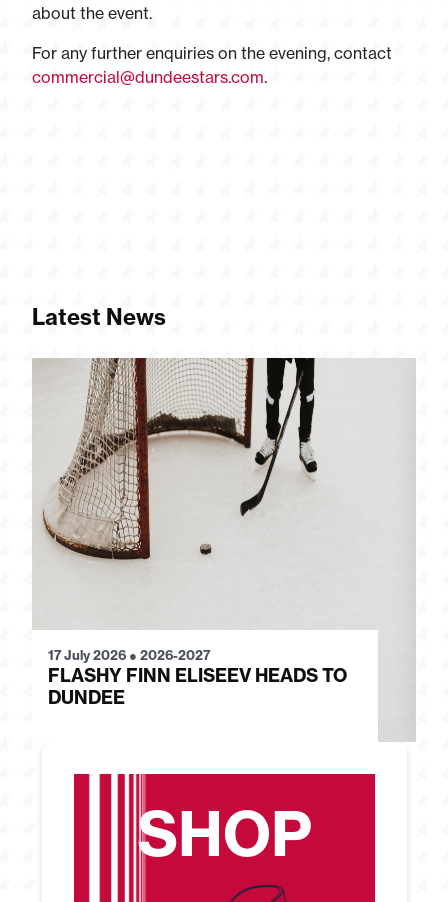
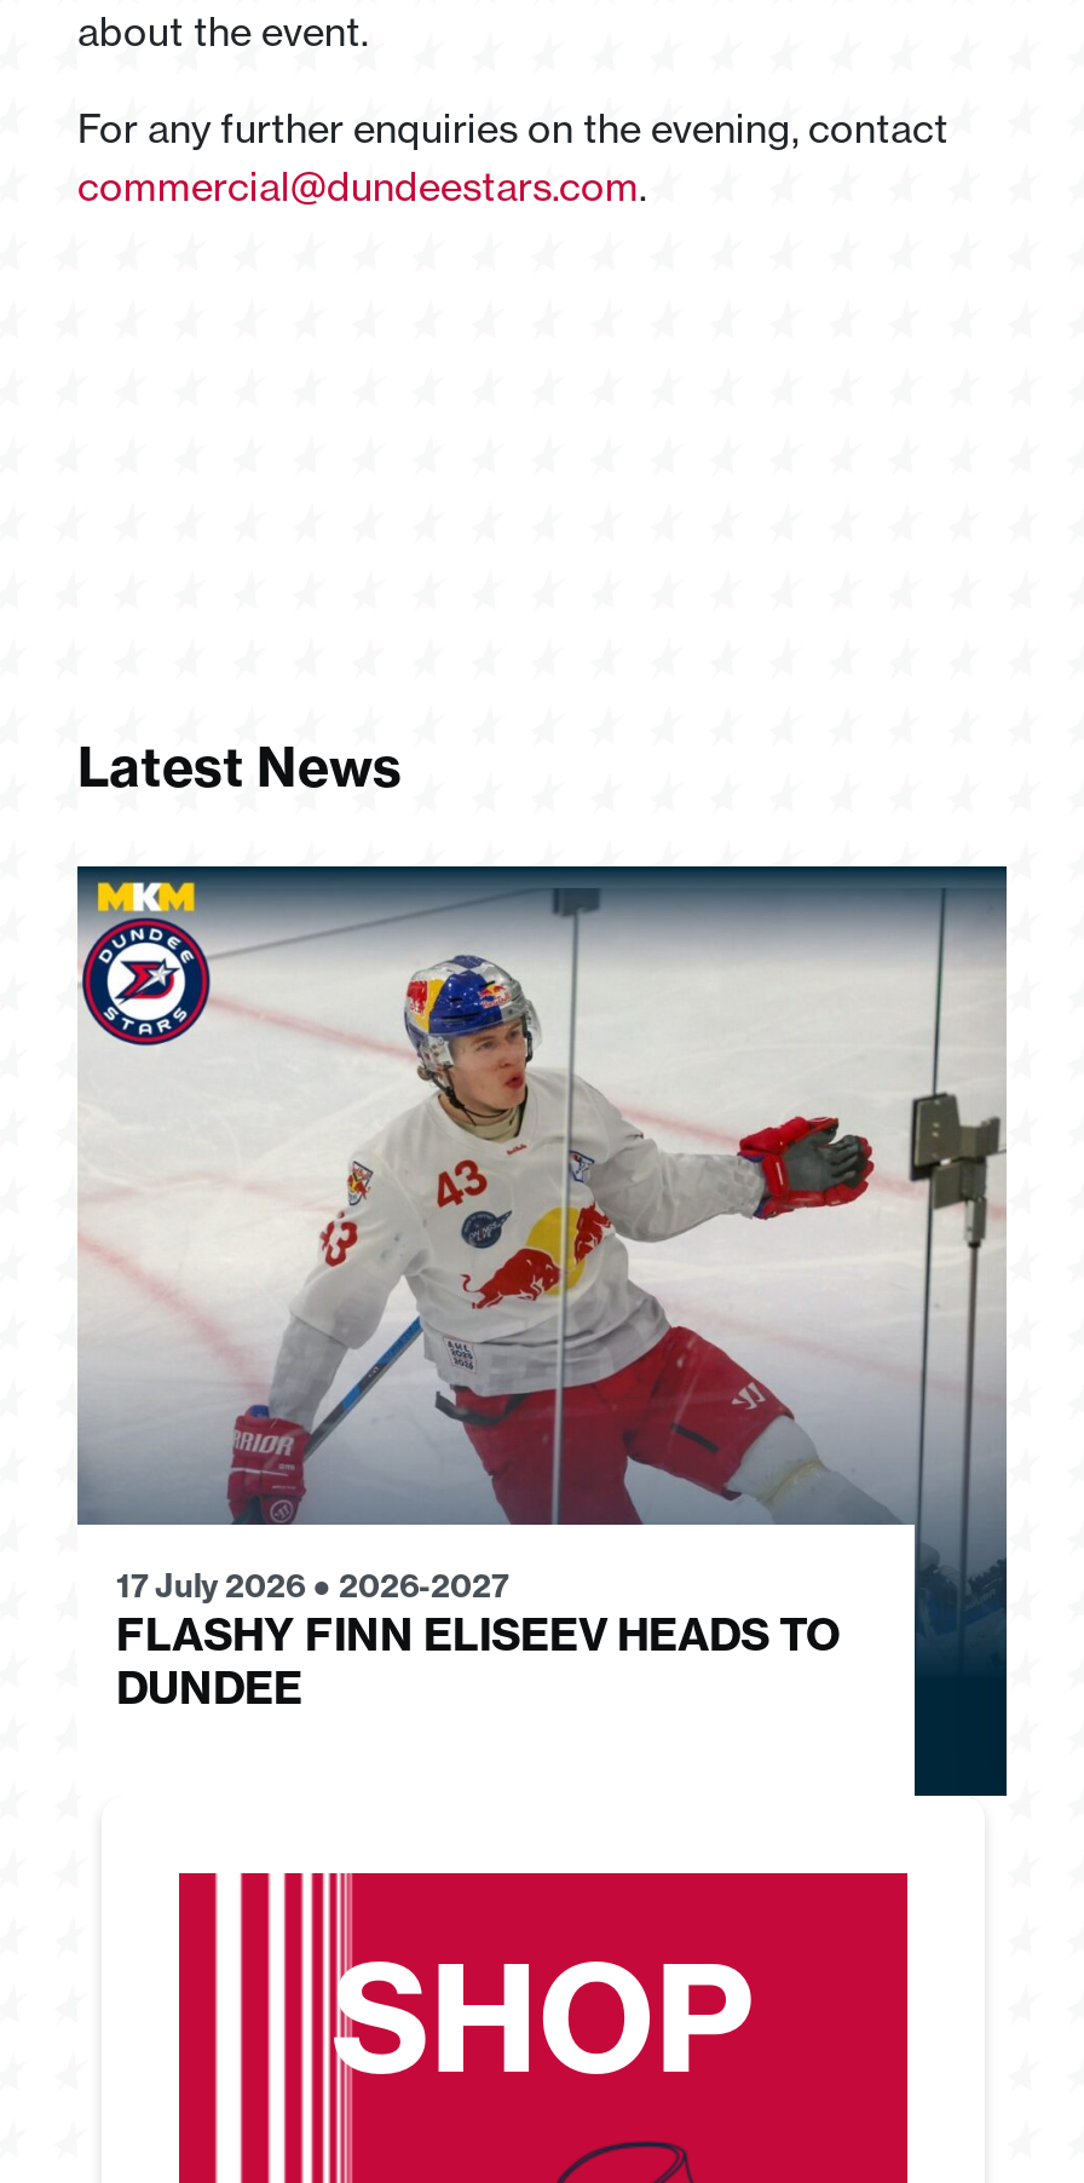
- [image]
+ [image]
